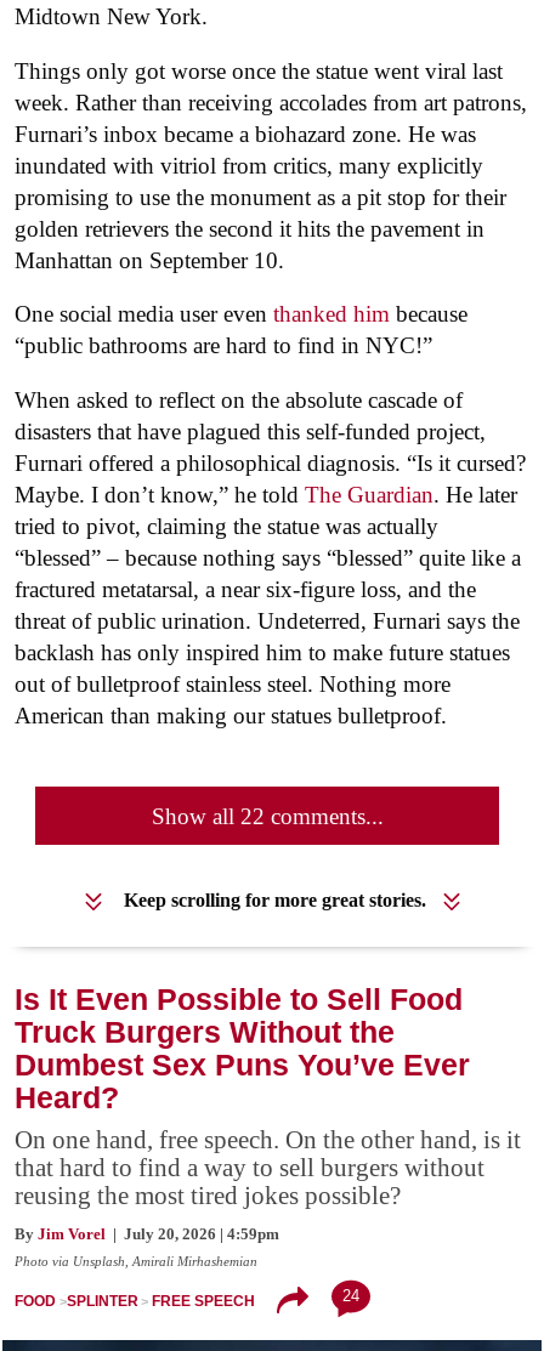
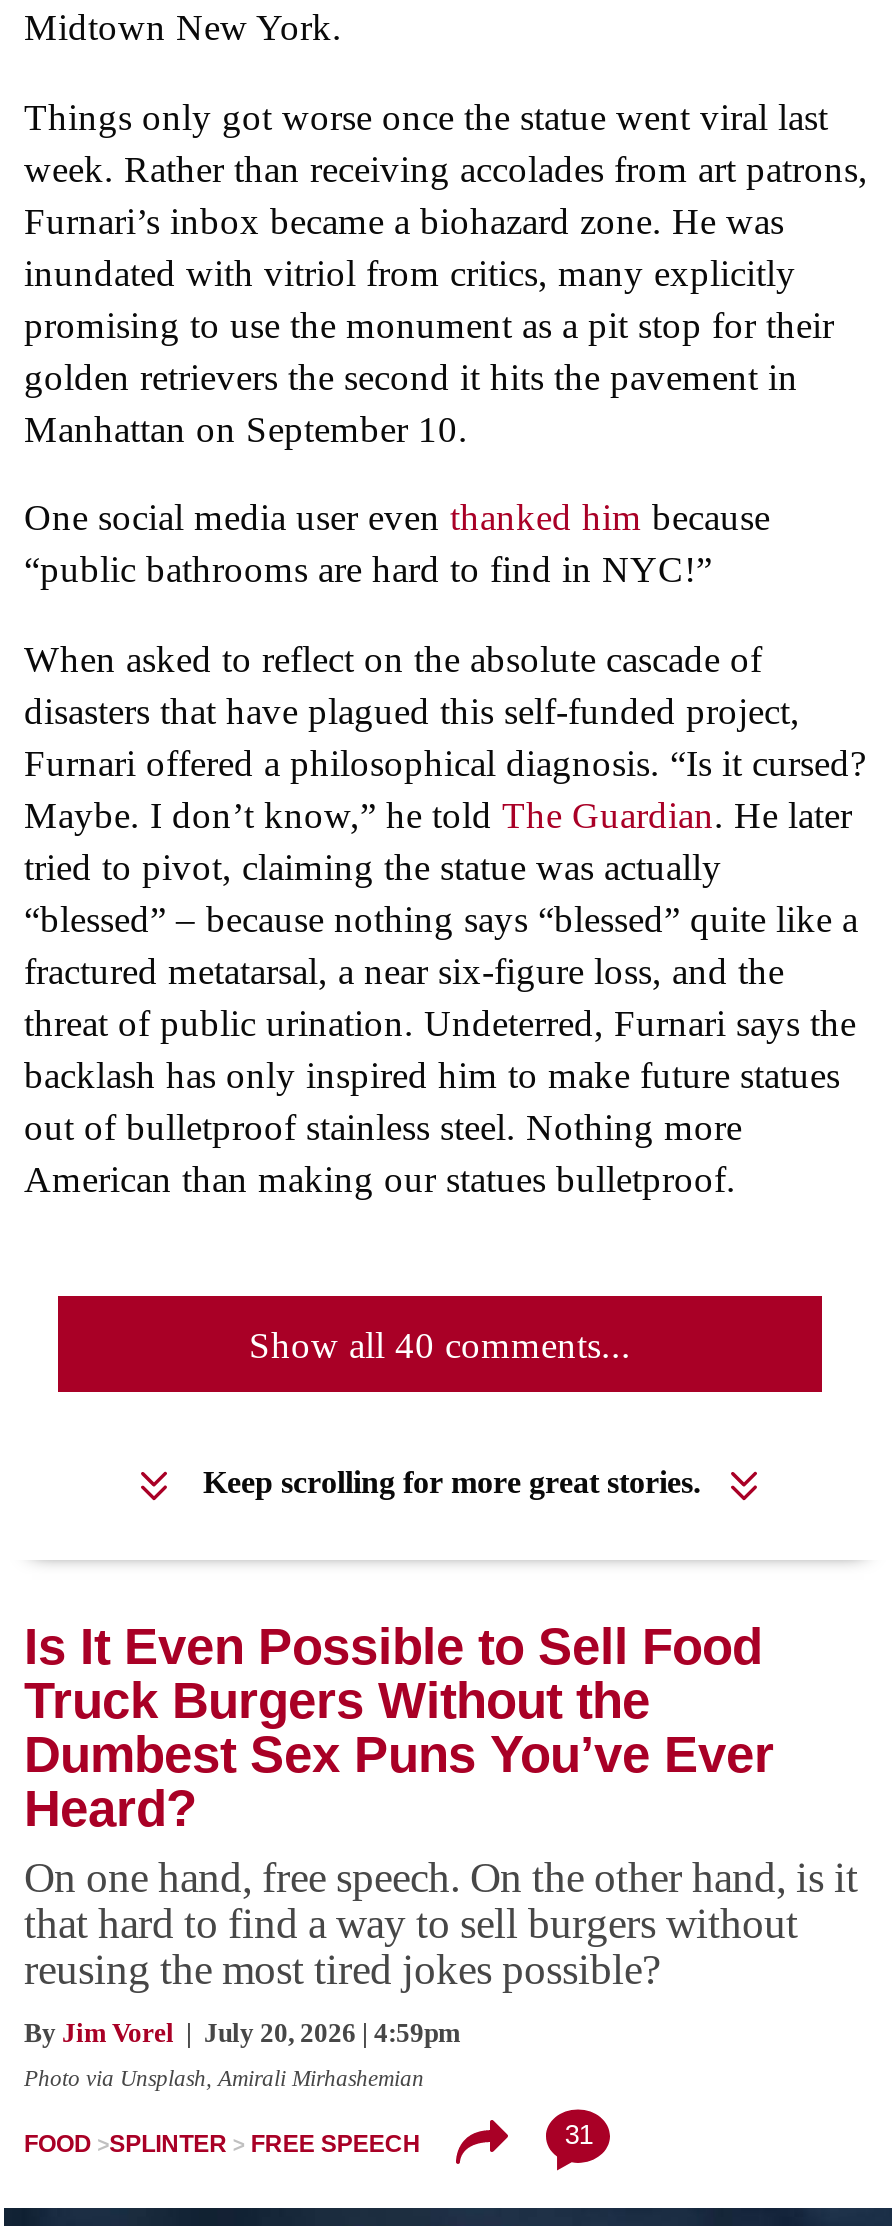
- Show all 22 comments...
+ Show all 40 comments...

- 24
+ 31
